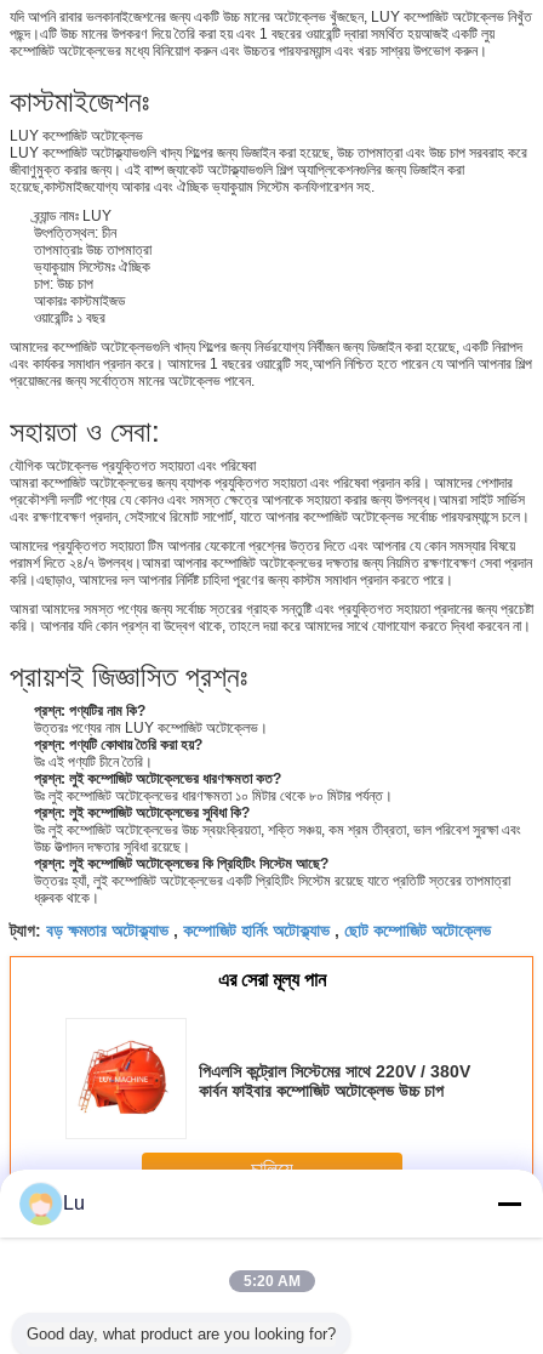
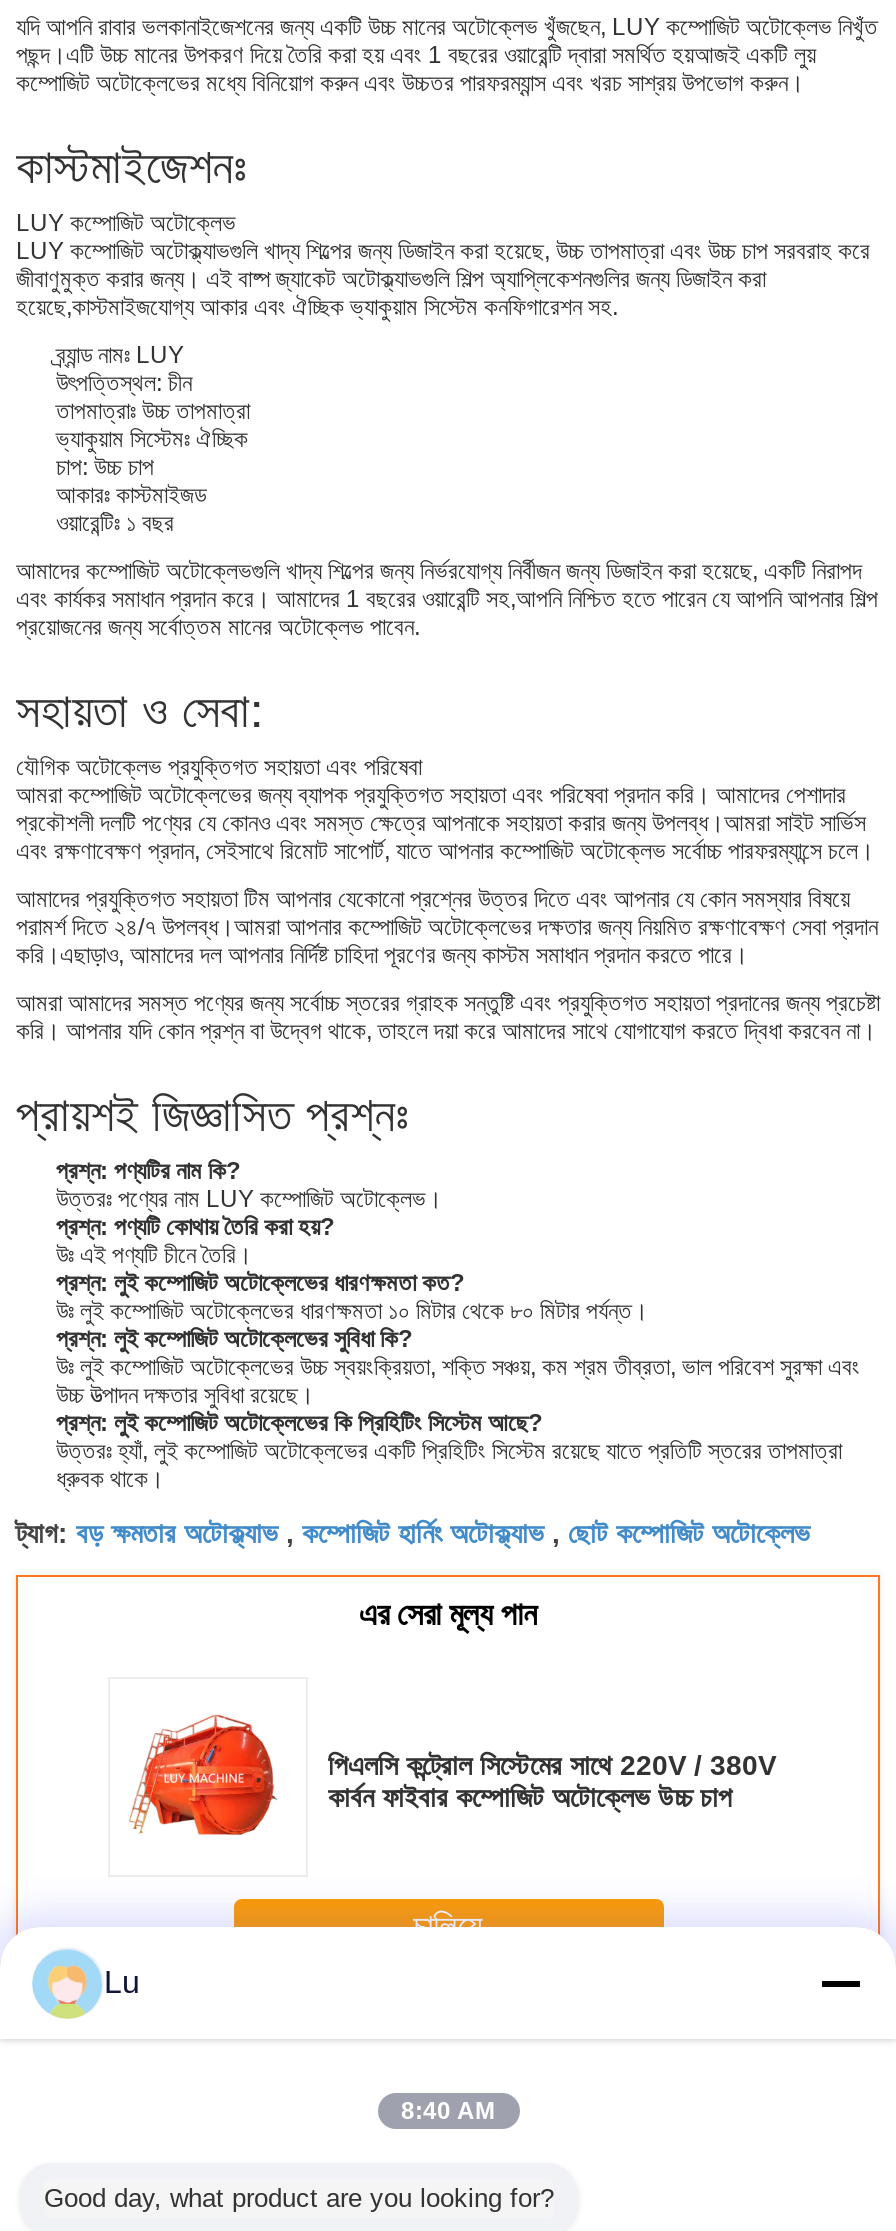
- 5:20 AM
+ 8:40 AM
